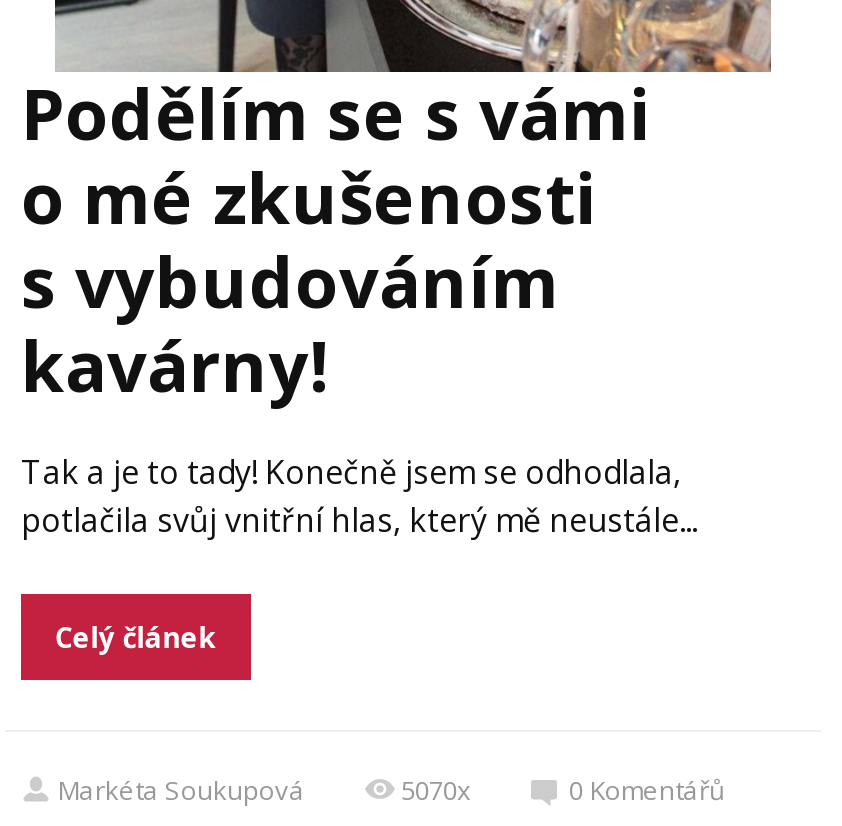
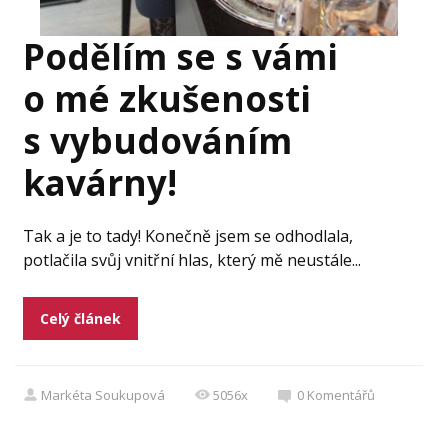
- 5070x
+ 5056x
